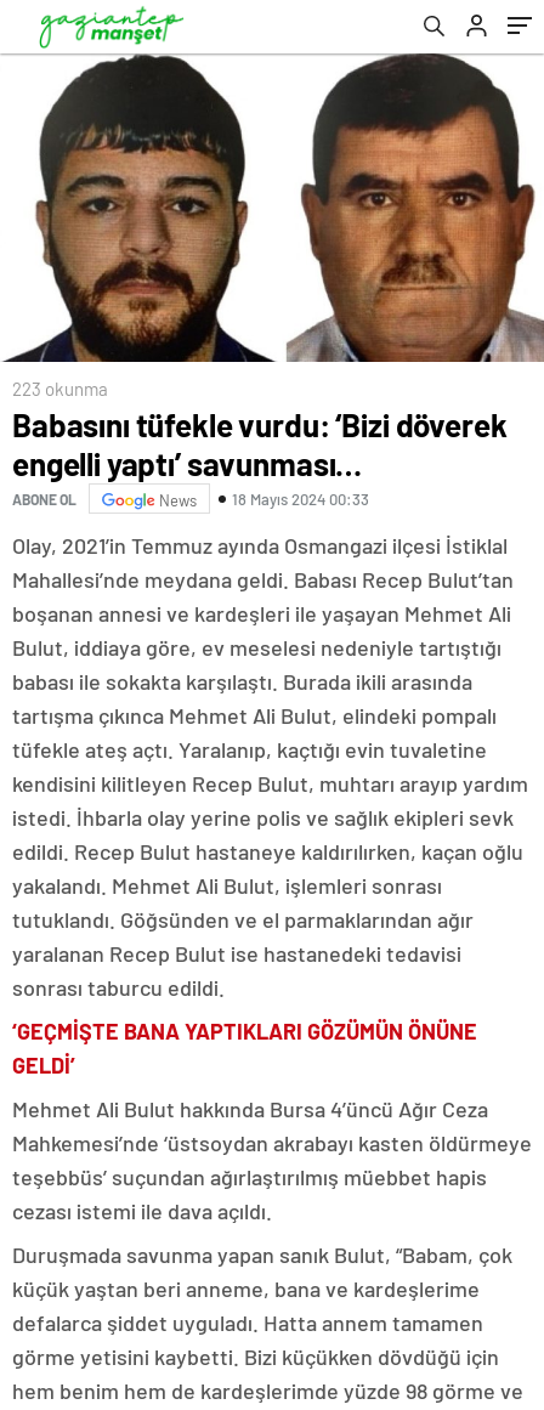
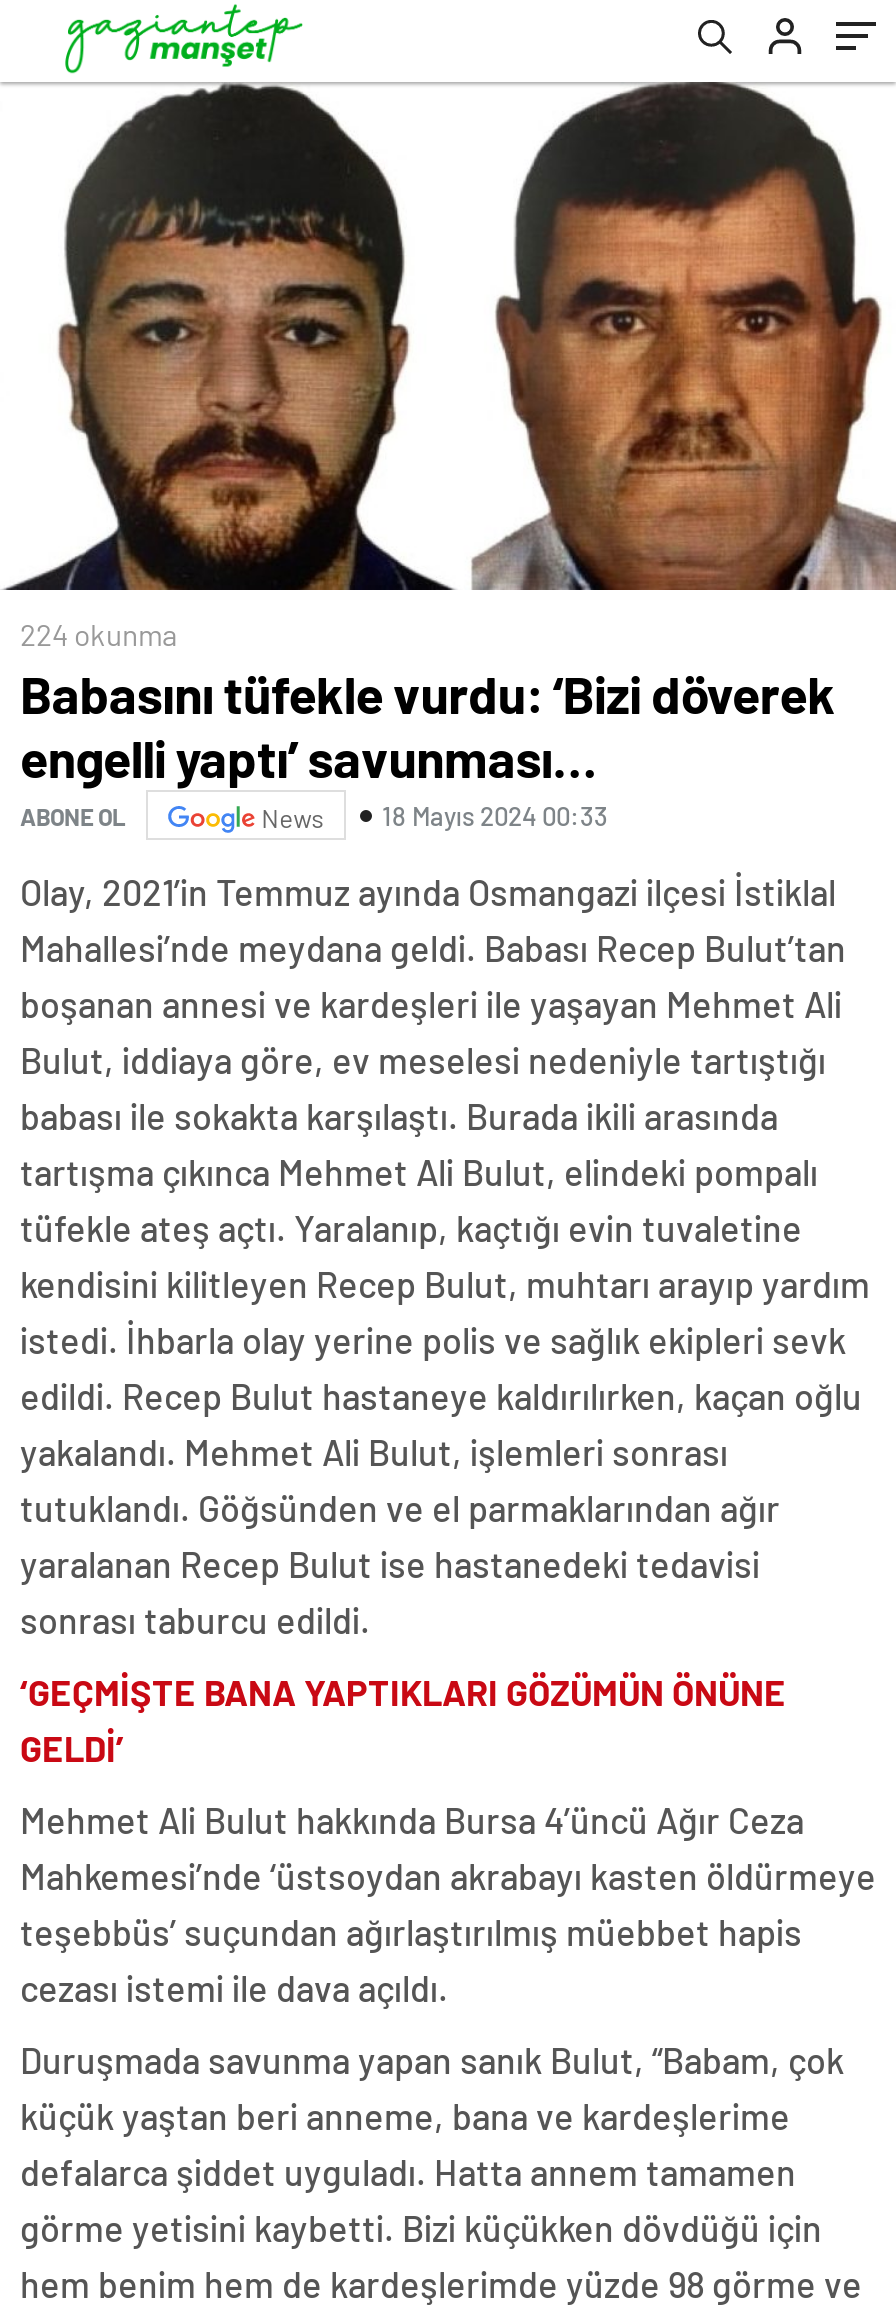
- 223 okunma
+ 224 okunma
